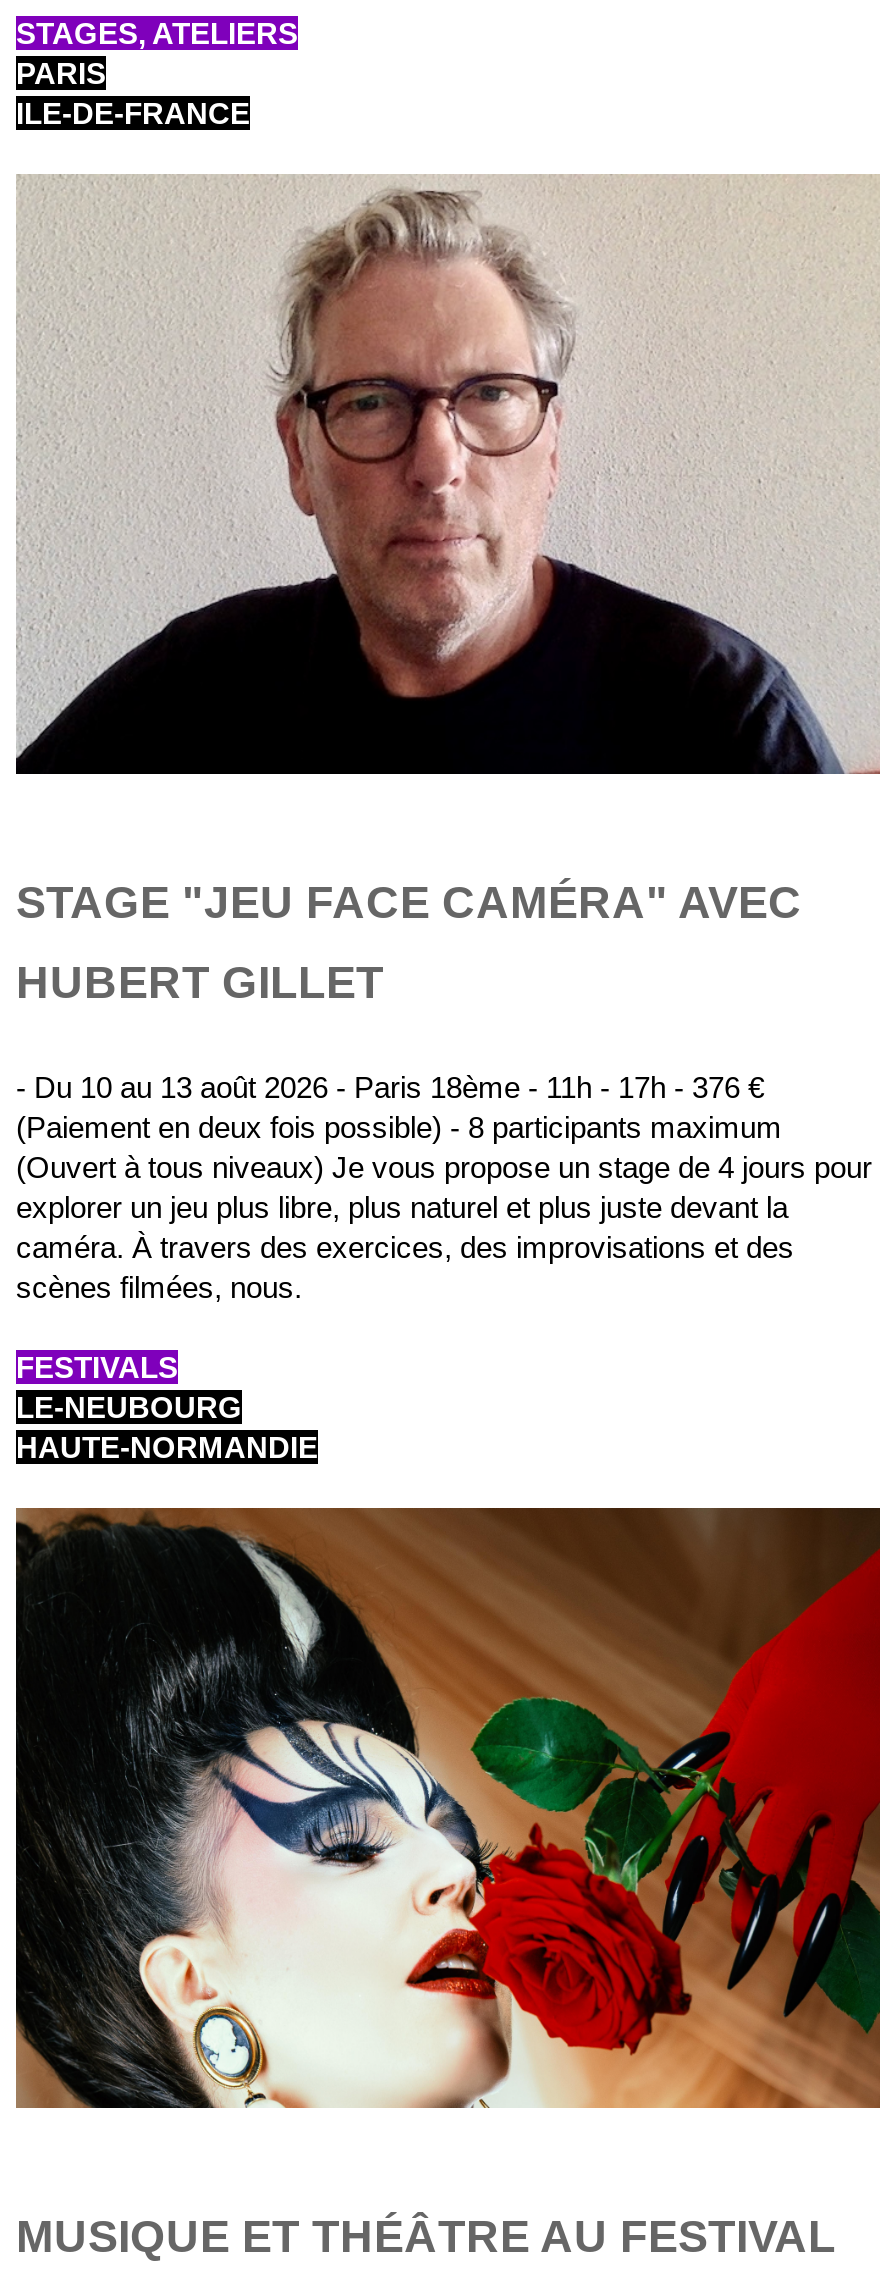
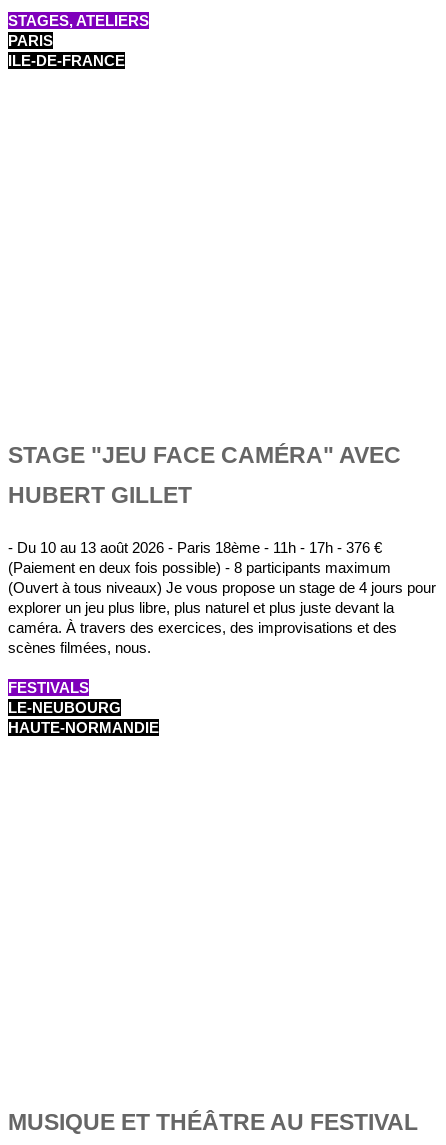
- [image]

- [image]
